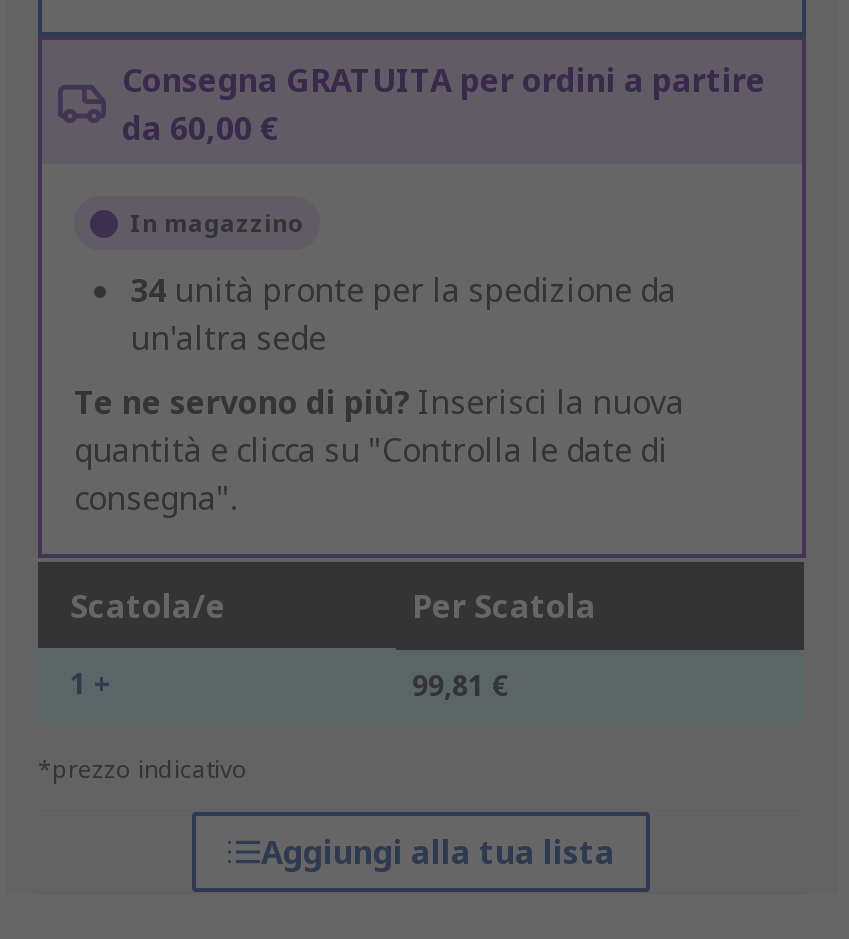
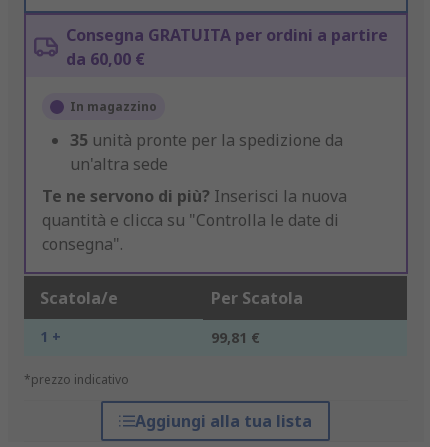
- 34 unità pronte per la spedizione da
+ 35 unità pronte per la spedizione da
